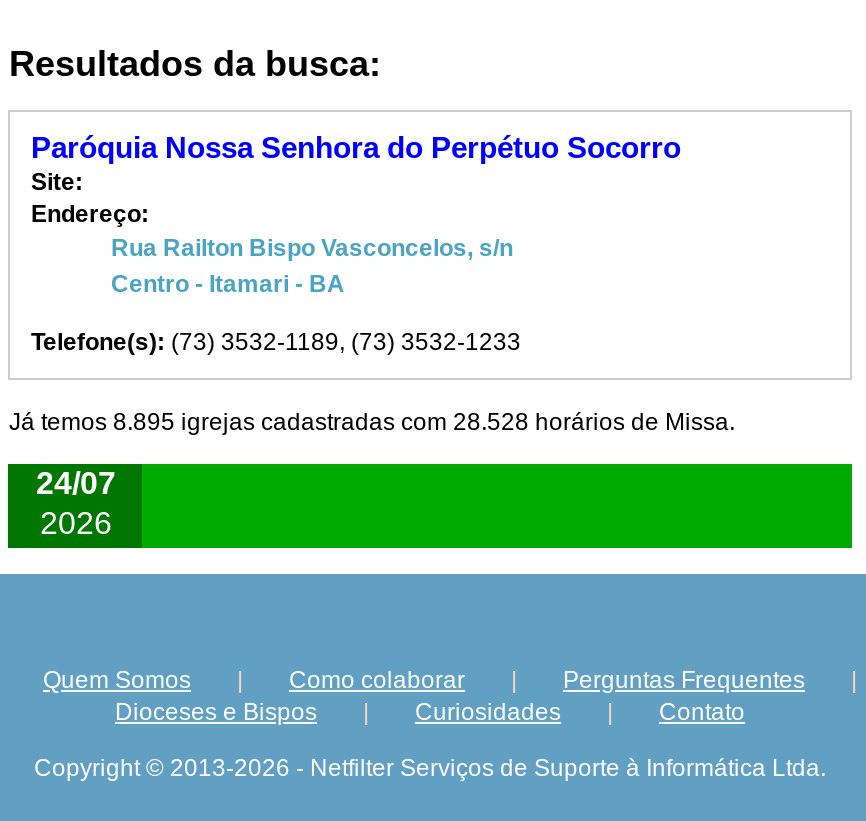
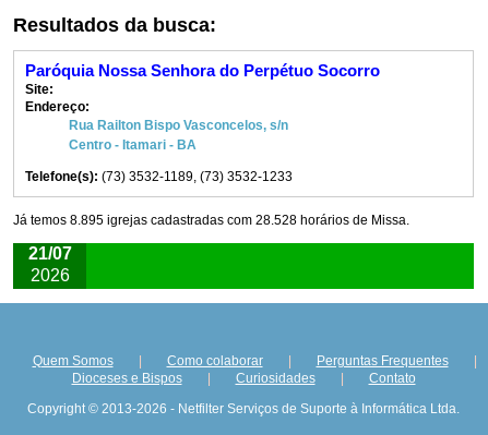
- 24/07
+ 21/07
